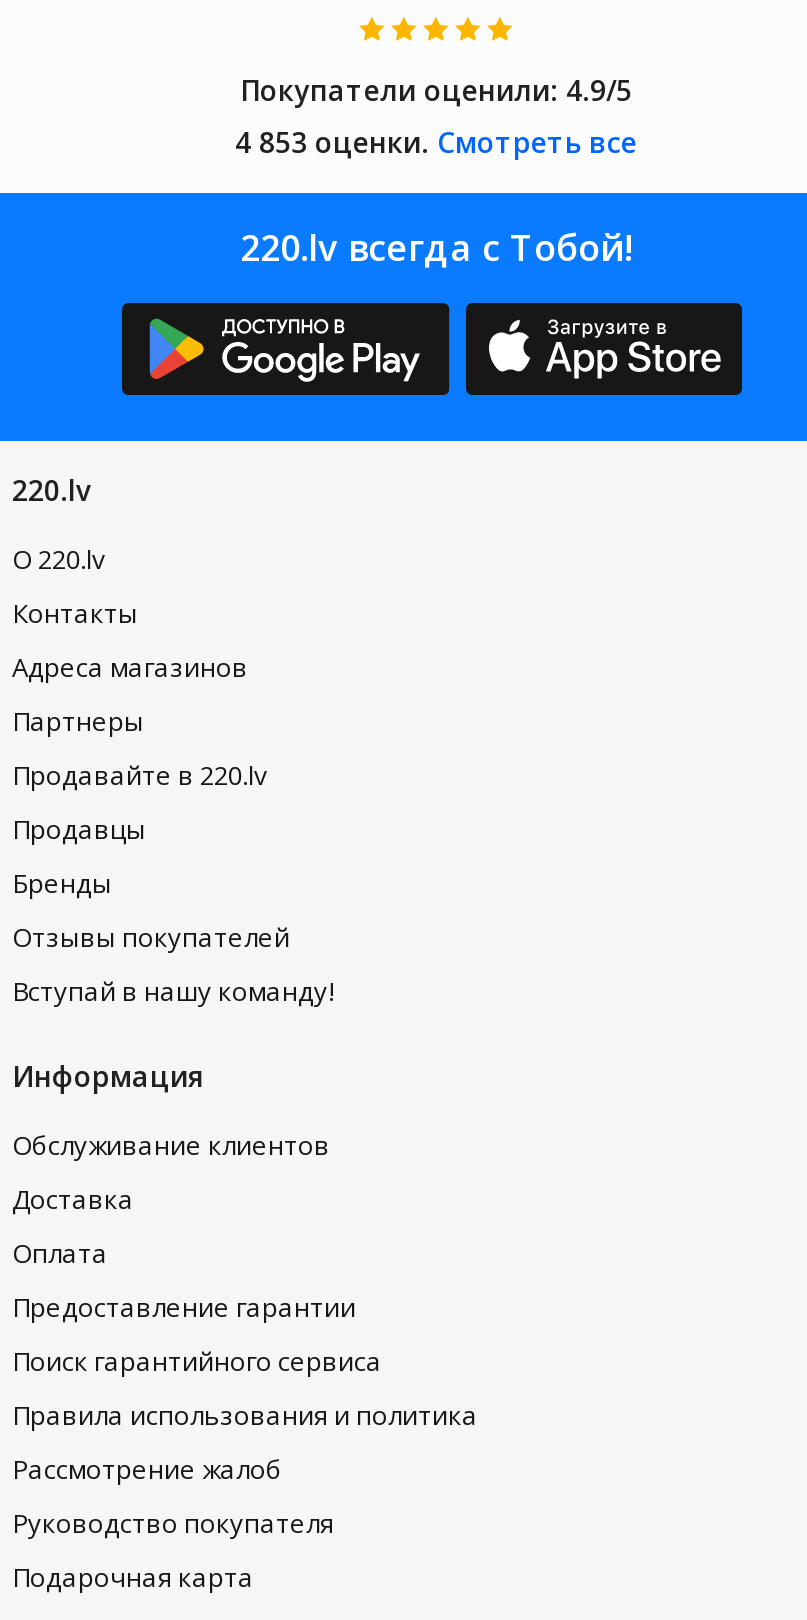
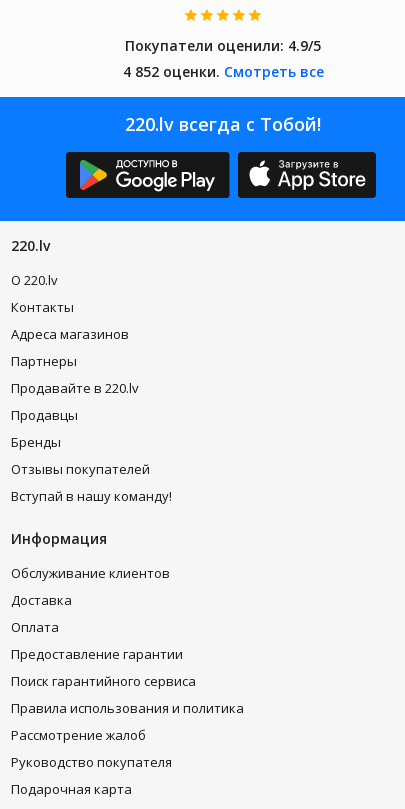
- 4 853 оценки. Смотреть все
+ 4 852 оценки. Смотреть все
